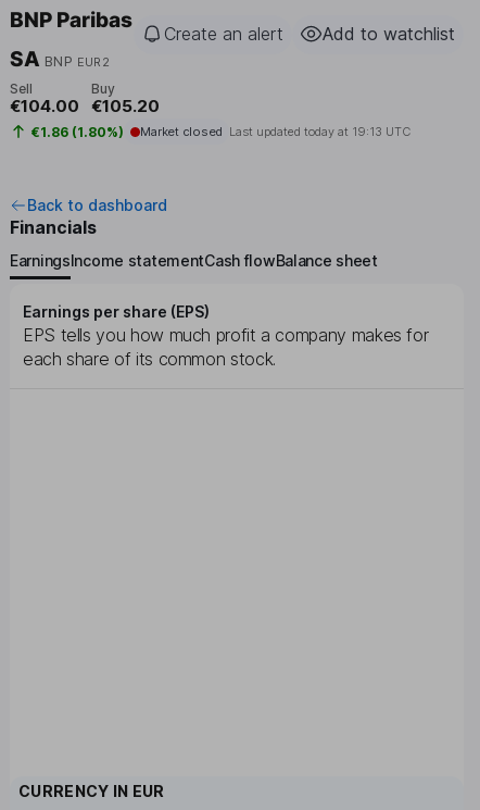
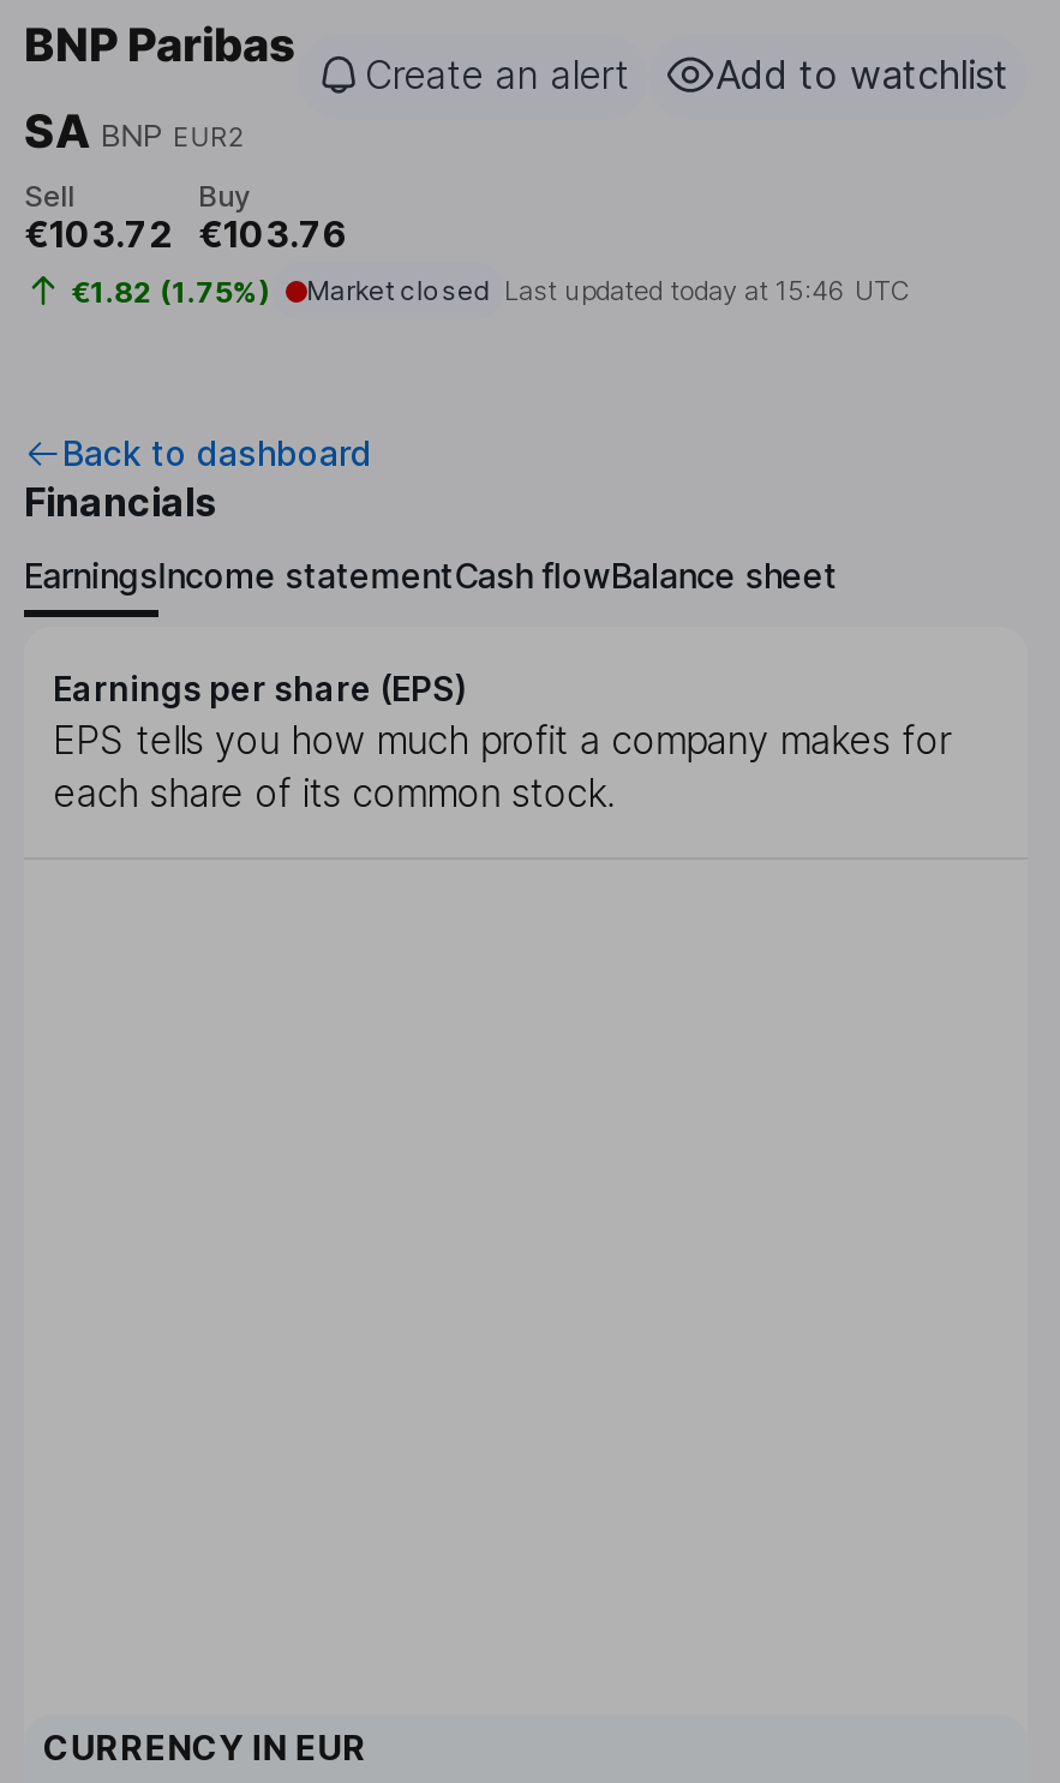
- €104.00
+ €103.72

- €105.20
+ €103.76

- €1.86 (1.80%)
+ €1.82 (1.75%)

- Market closed Last updated today at 19:13 UTC
+ Market closed Last updated today at 15:46 UTC
